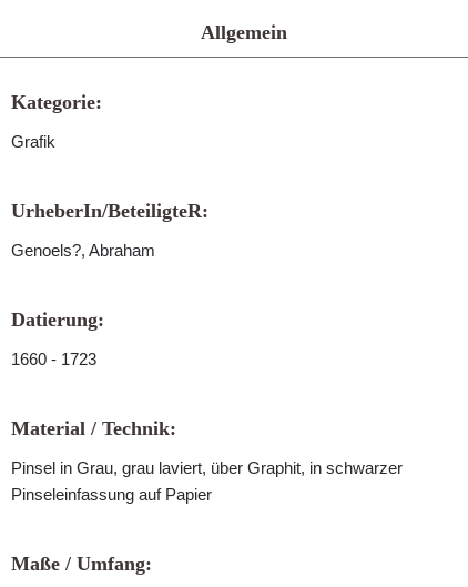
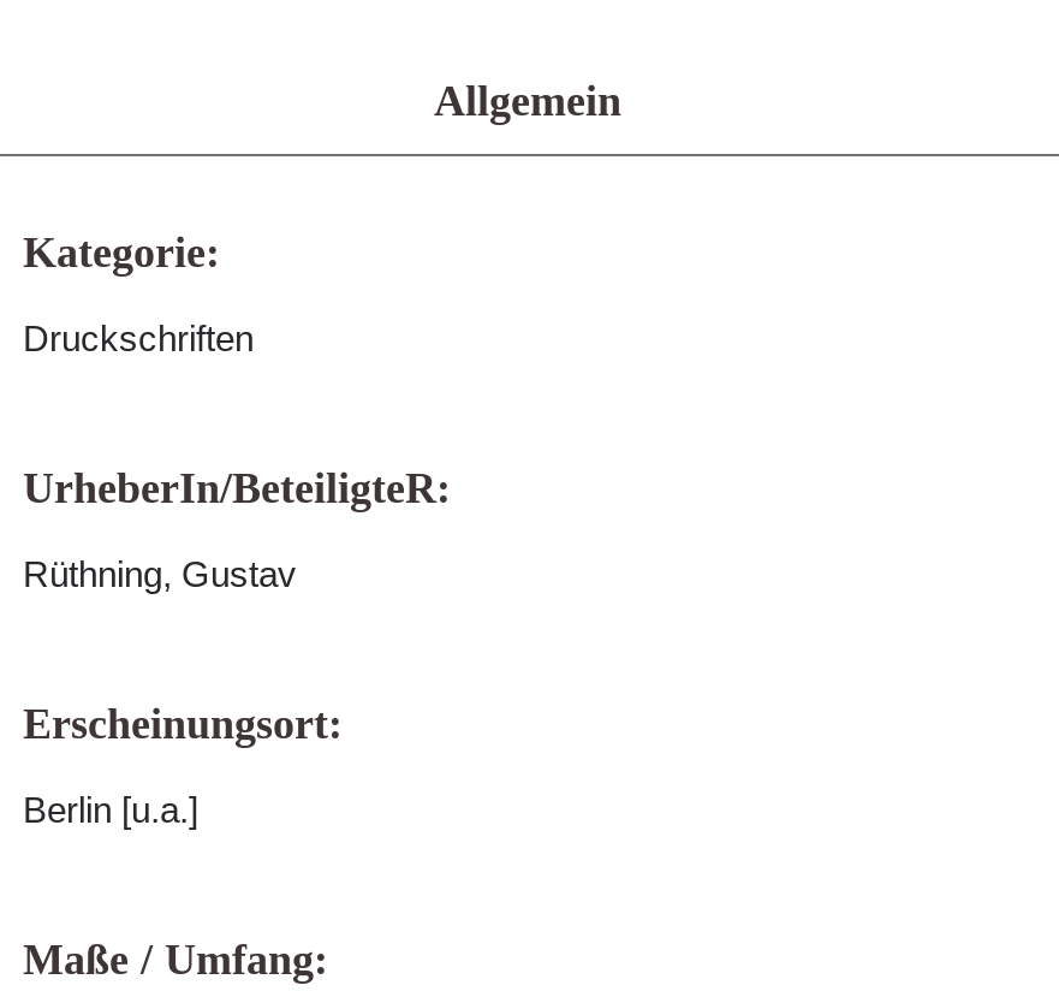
- Grafik
+ Druckschriften

- Genoels?, Abraham
- Datierung:
- 1660 - 1723
- Material / Technik:
- Pinsel in Grau, grau laviert, über Graphit, in schwarzer
- Pinseleinfassung auf Papier
+ Rüthning, Gustav
+ Erscheinungsort:
+ Berlin [u.a.]
